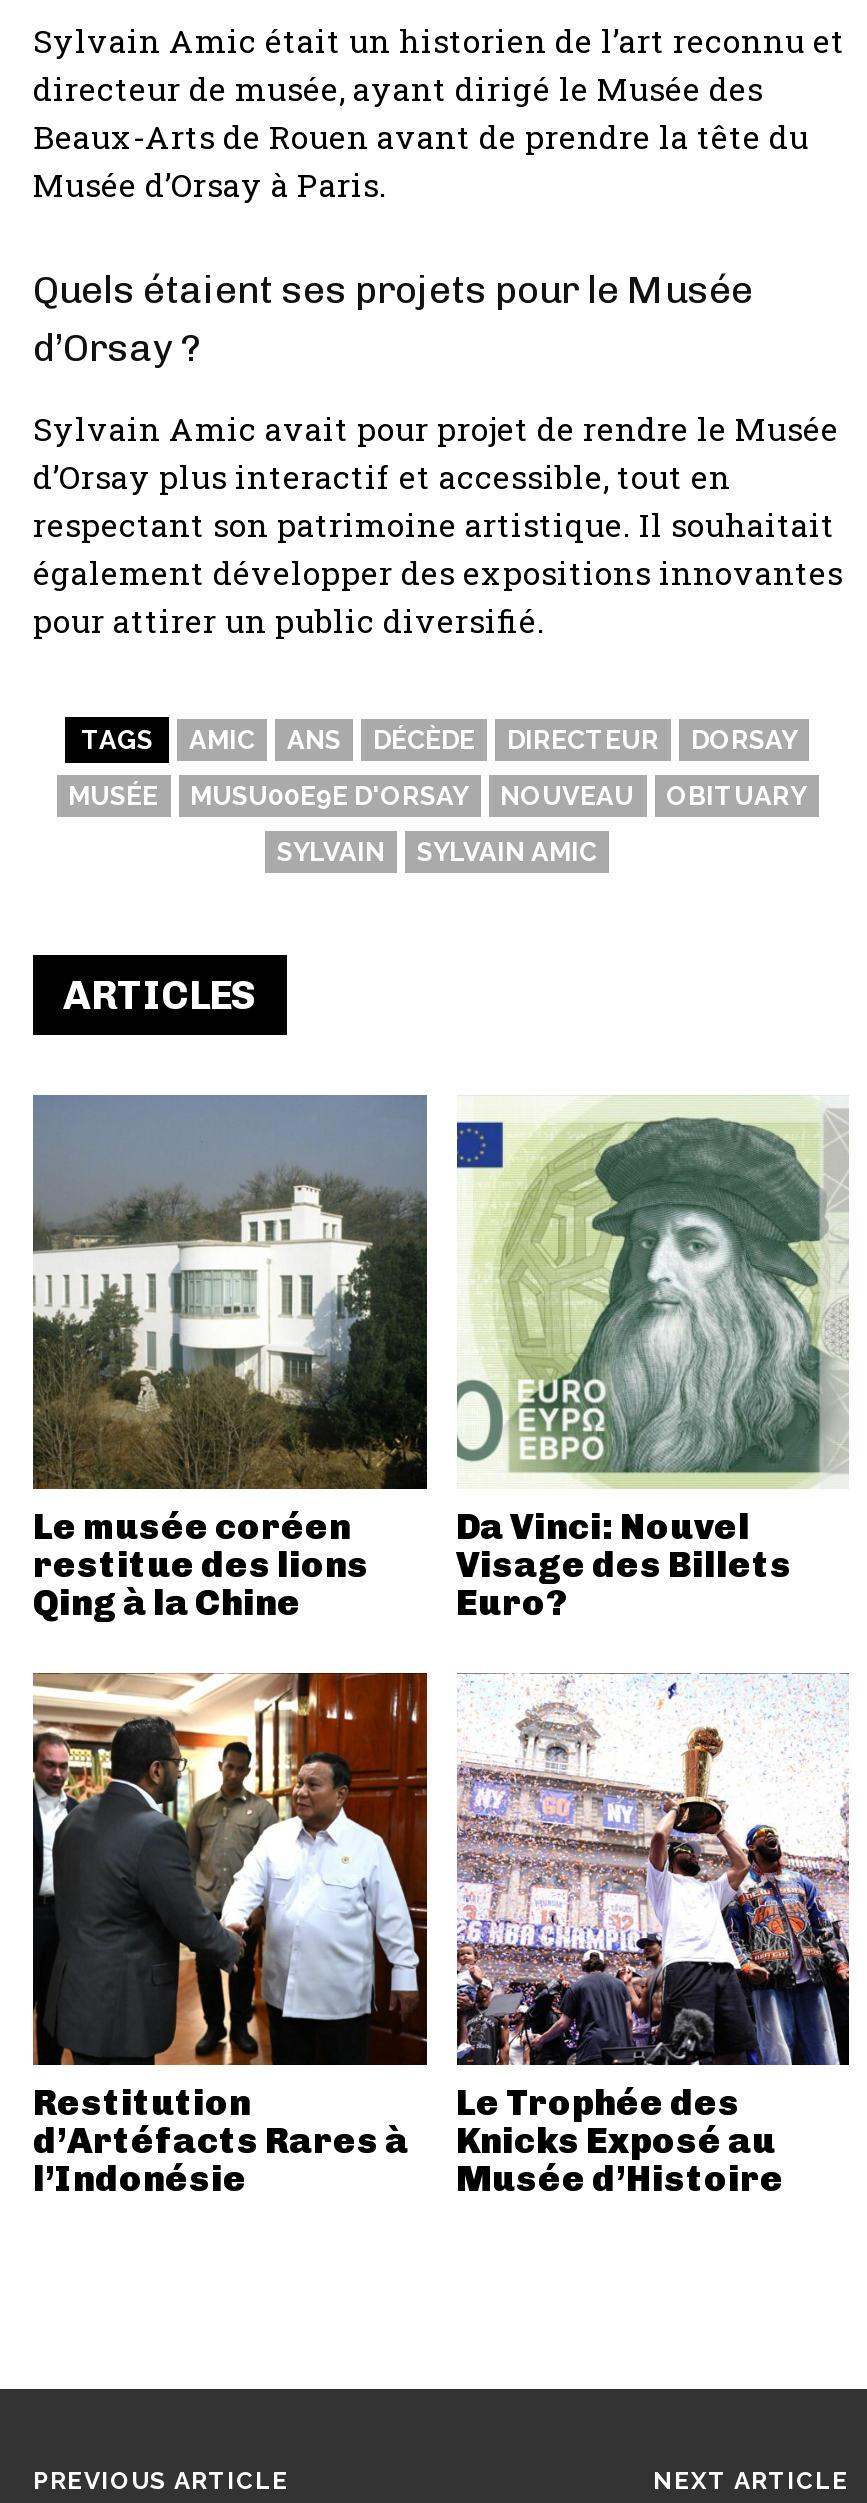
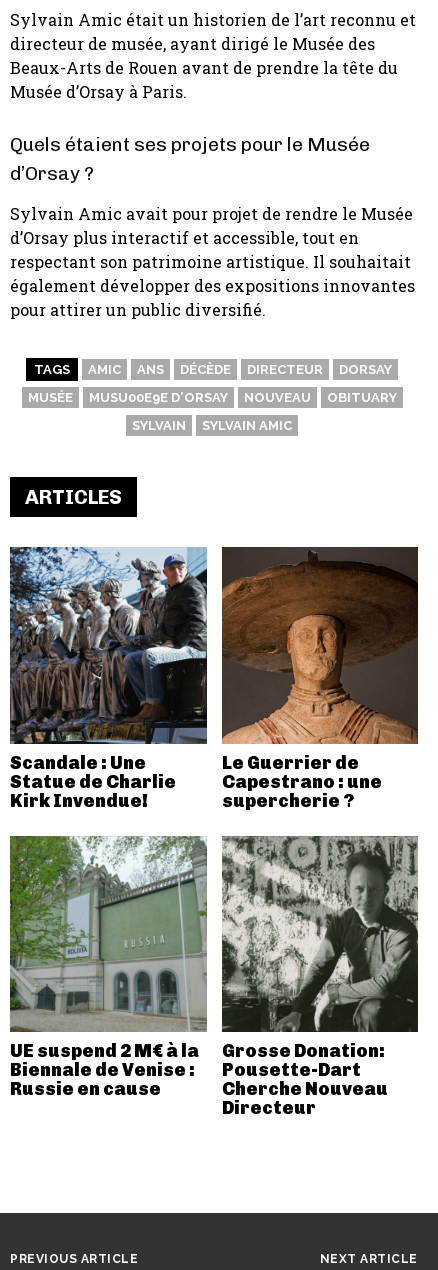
- [image]
- Le musée coréen
- restitue des lions
- Qing à la Chine
+ [image]
+ Scandale : Une
+ Statue de Charlie
+ Kirk Invendue!

- [image]
- Da Vinci: Nouvel
- Visage des Billets
- Euro?
+ [image]
+ Le Guerrier de
+ Capestrano : une
+ supercherie ?

- [image]
- Restitution
- d’Artéfacts Rares à
- l’Indonésie
+ [image]
+ UE suspend 2 M€ à la
+ Biennale de Venise :
+ Russie en cause

- [image]
- Le Trophée des
- Knicks Exposé au
- Musée d’Histoire
+ [image]
+ Grosse Donation:
+ Pousette-Dart
+ Cherche Nouveau
+ Directeur
